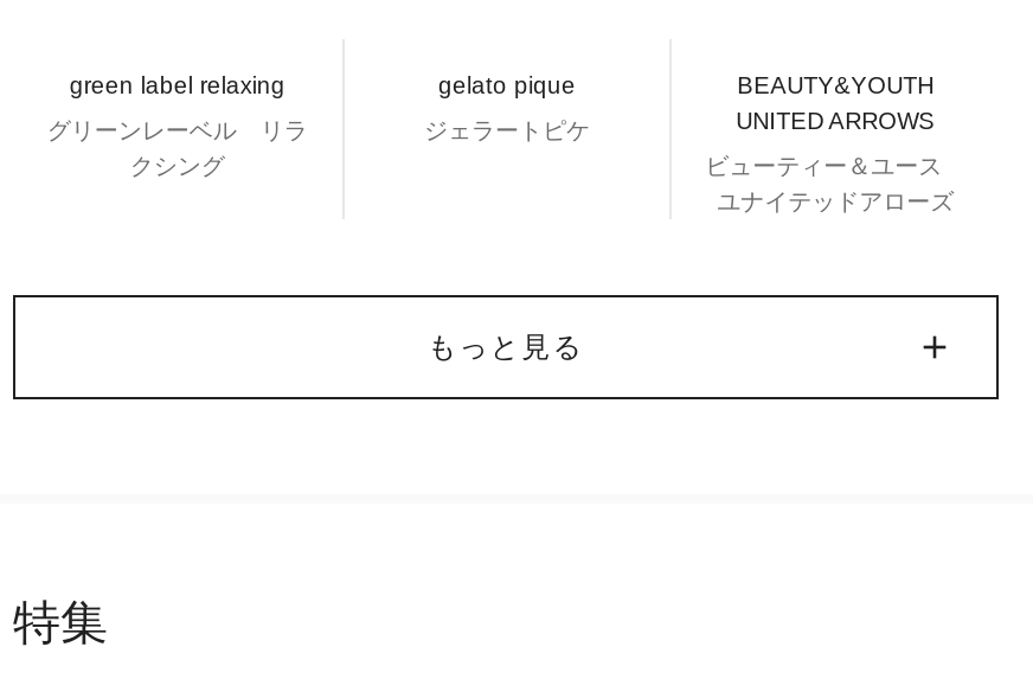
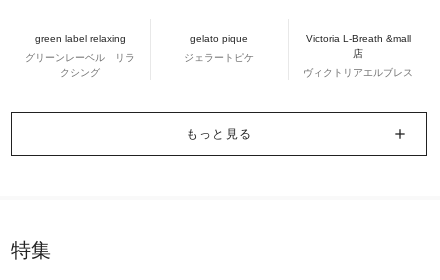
- BEAUTY&YOUTH
- UNITED ARROWS
+ Victoria L-Breath &mall
+ 店

- ビューティー＆ユース
- ユナイテッドアローズ
+ ヴィクトリアエルブレス
